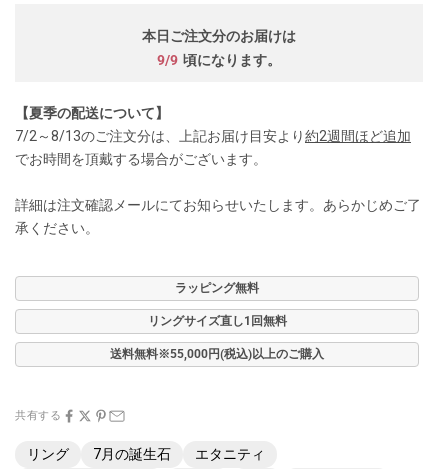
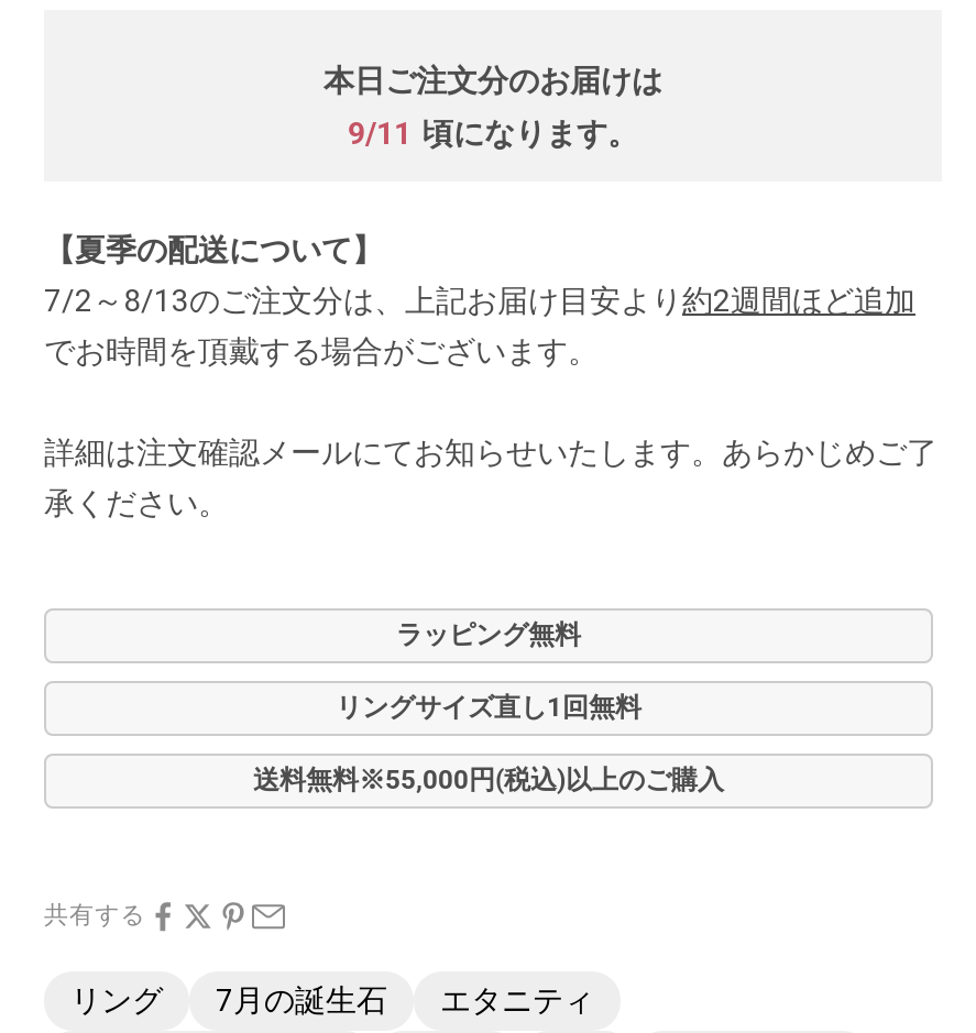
- 9/9 頃になります。
+ 9/11 頃になります。
